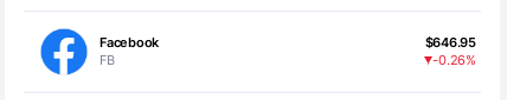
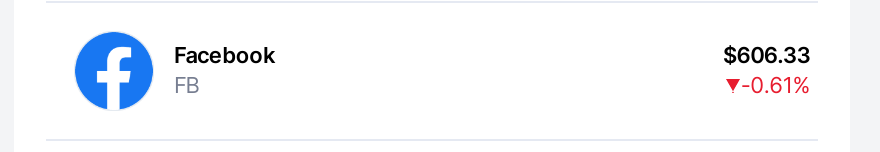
- $646.95
+ $606.33

- -0.26%
+ -0.61%
